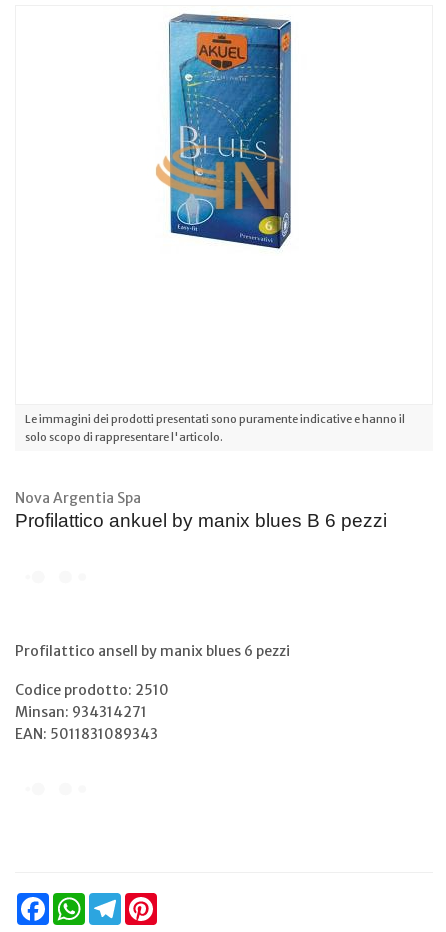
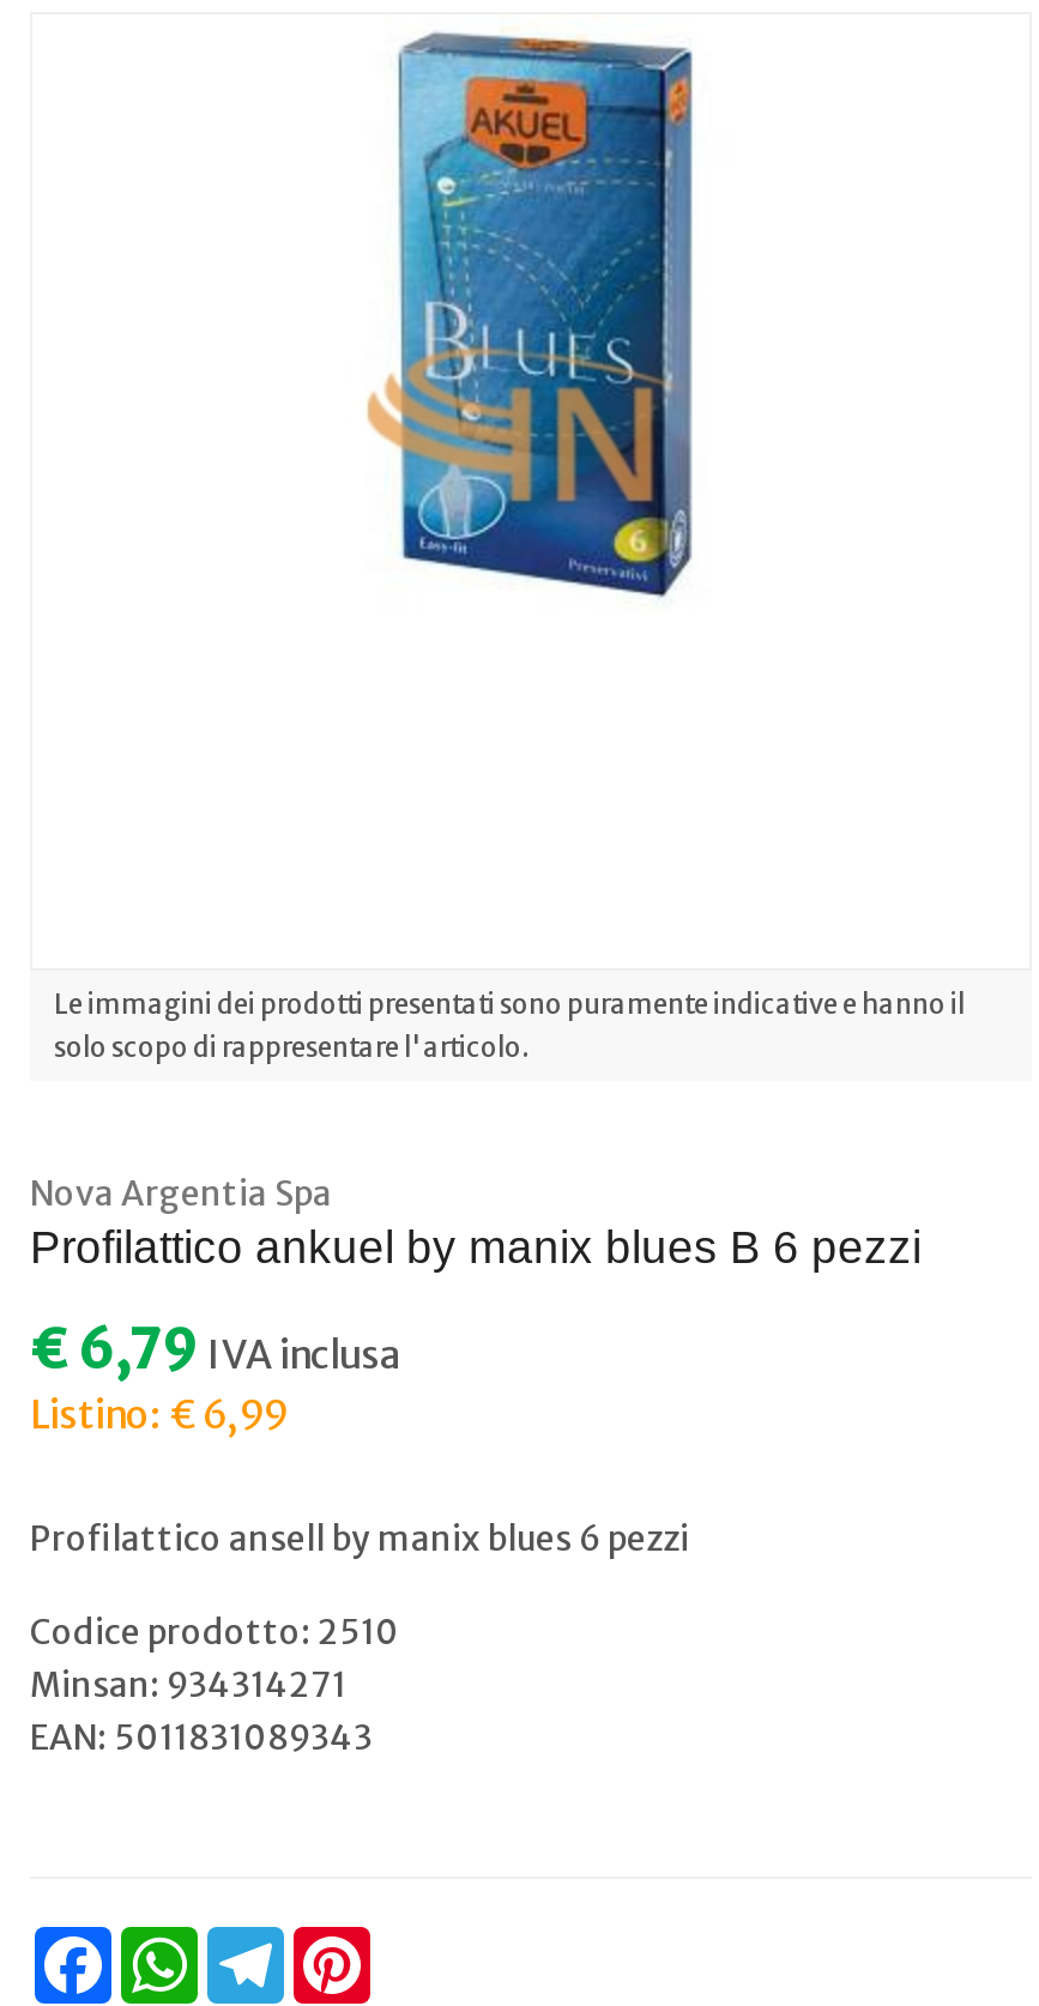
+ € 6,79 IVA inclusa
+ Listino: € 6,99
